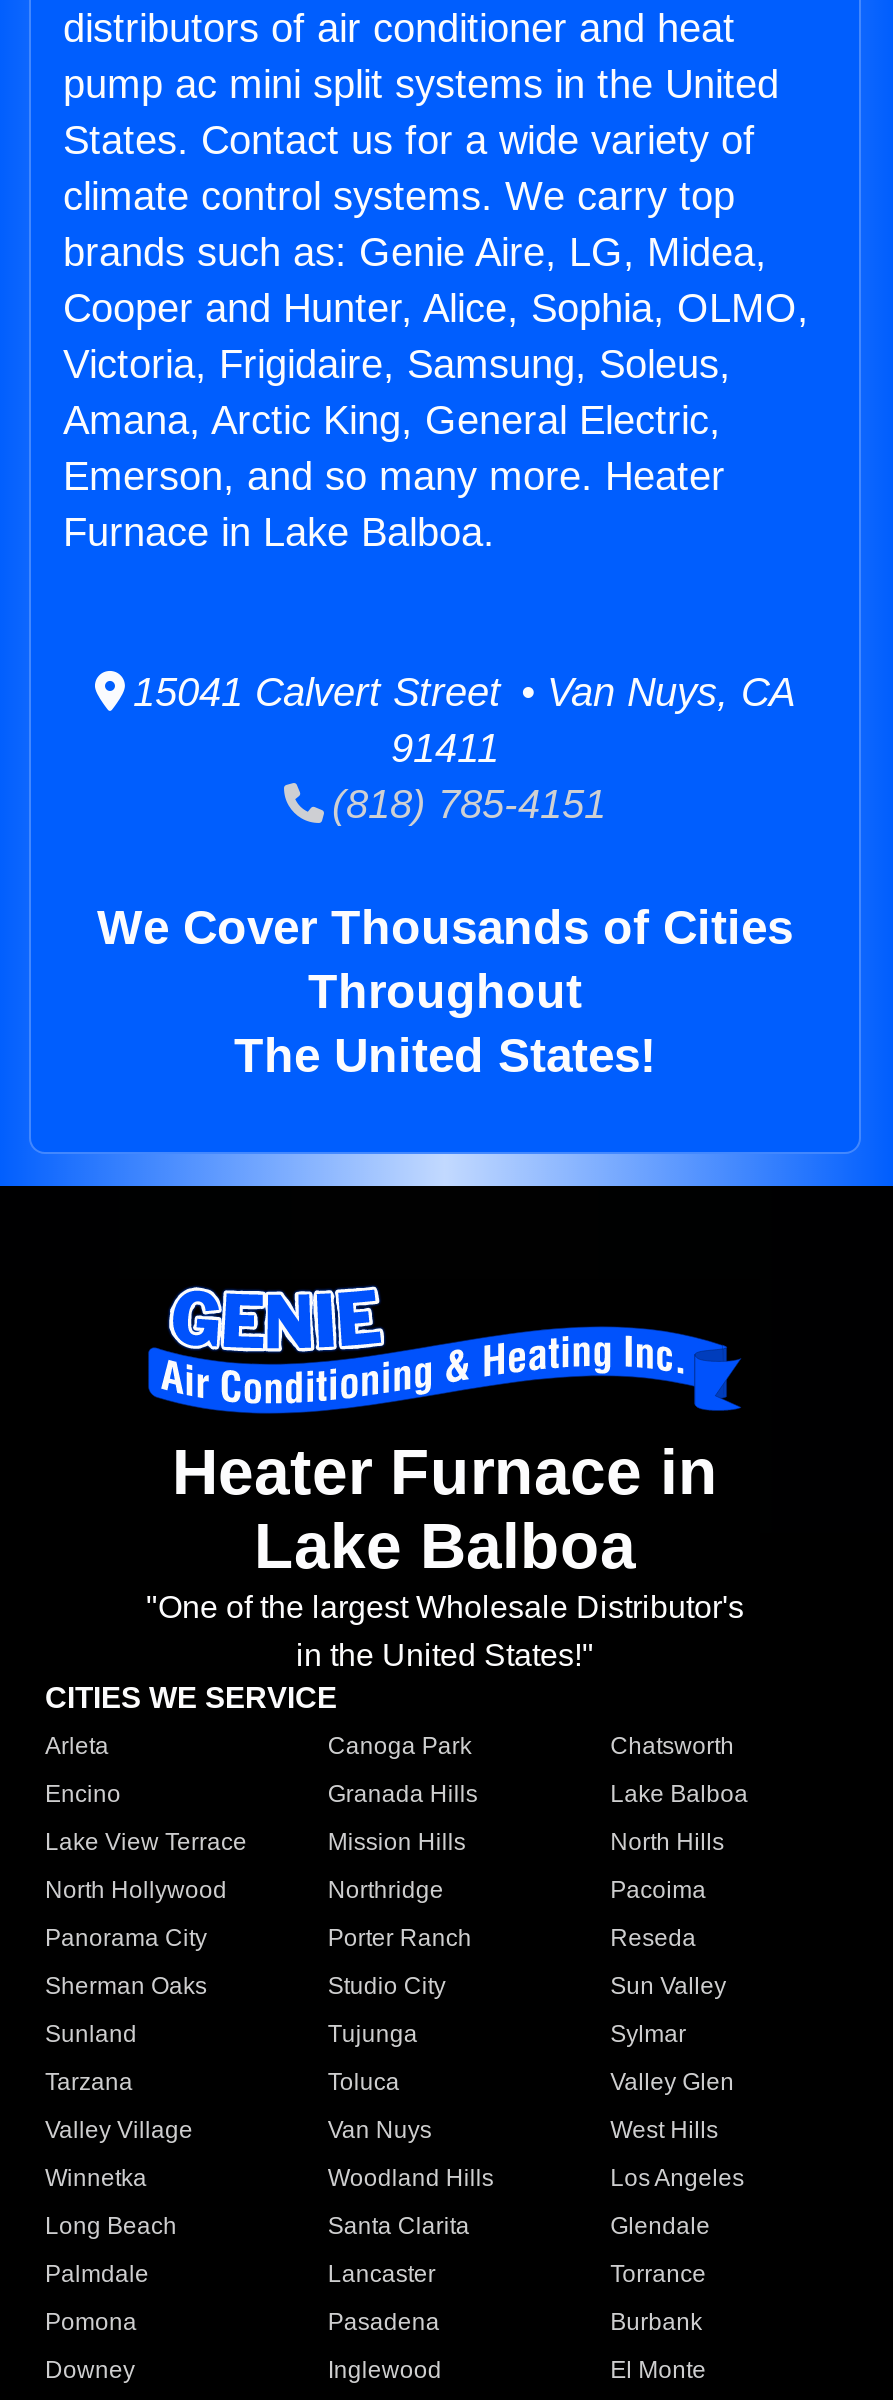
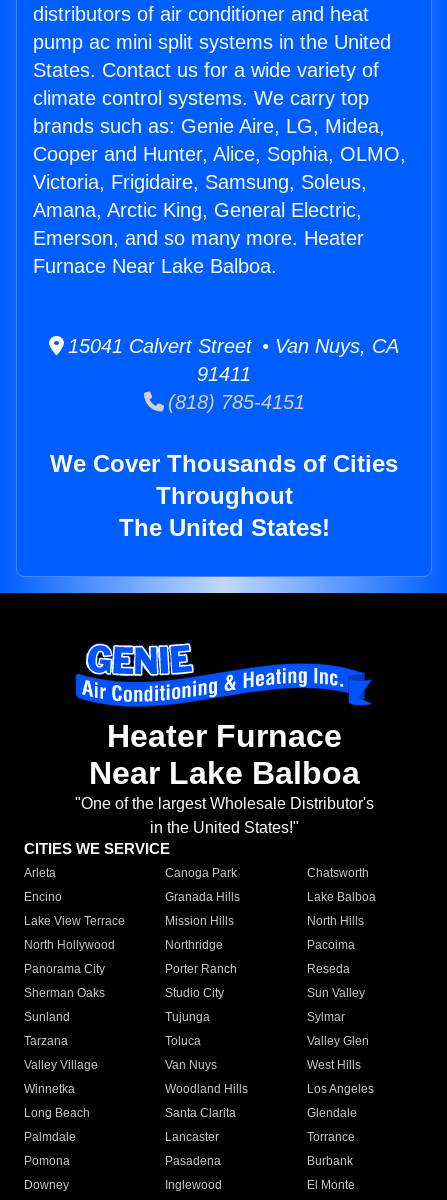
- Furnace in Lake Balboa.
+ Furnace Near Lake Balboa.

- Heater Furnace in
- Lake Balboa
+ Heater Furnace
+ Near Lake Balboa
